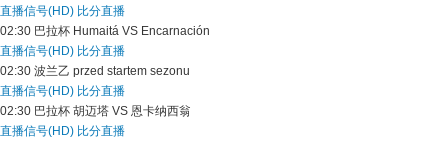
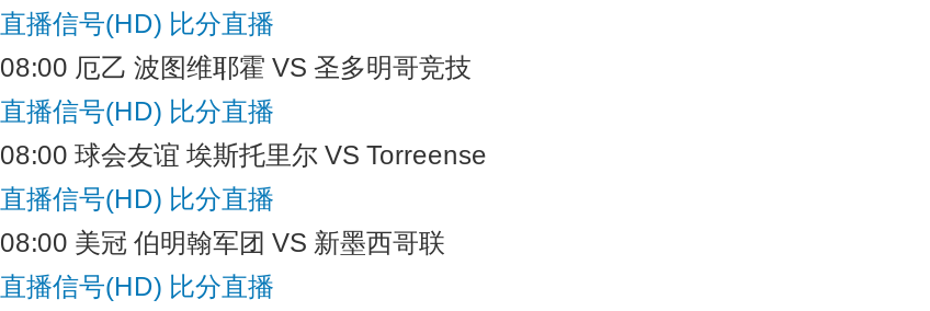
- 02:30 巴拉杯Humaitá VS Encarnación
+ 08:00 厄乙波图维耶霍 VS 圣多明哥竞技

- 02:30 波兰乙przed startem sezonu
+ 08:00 球会友谊埃斯托里尔 VS Torreense

- 02:30 巴拉杯胡迈塔 VS 恩卡纳西翁
+ 08:00 美冠伯明翰军团 VS 新墨西哥联
